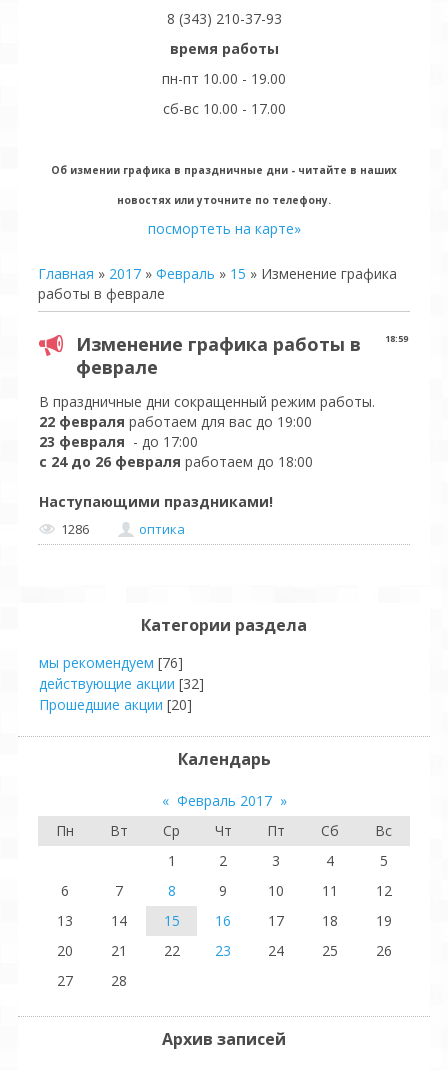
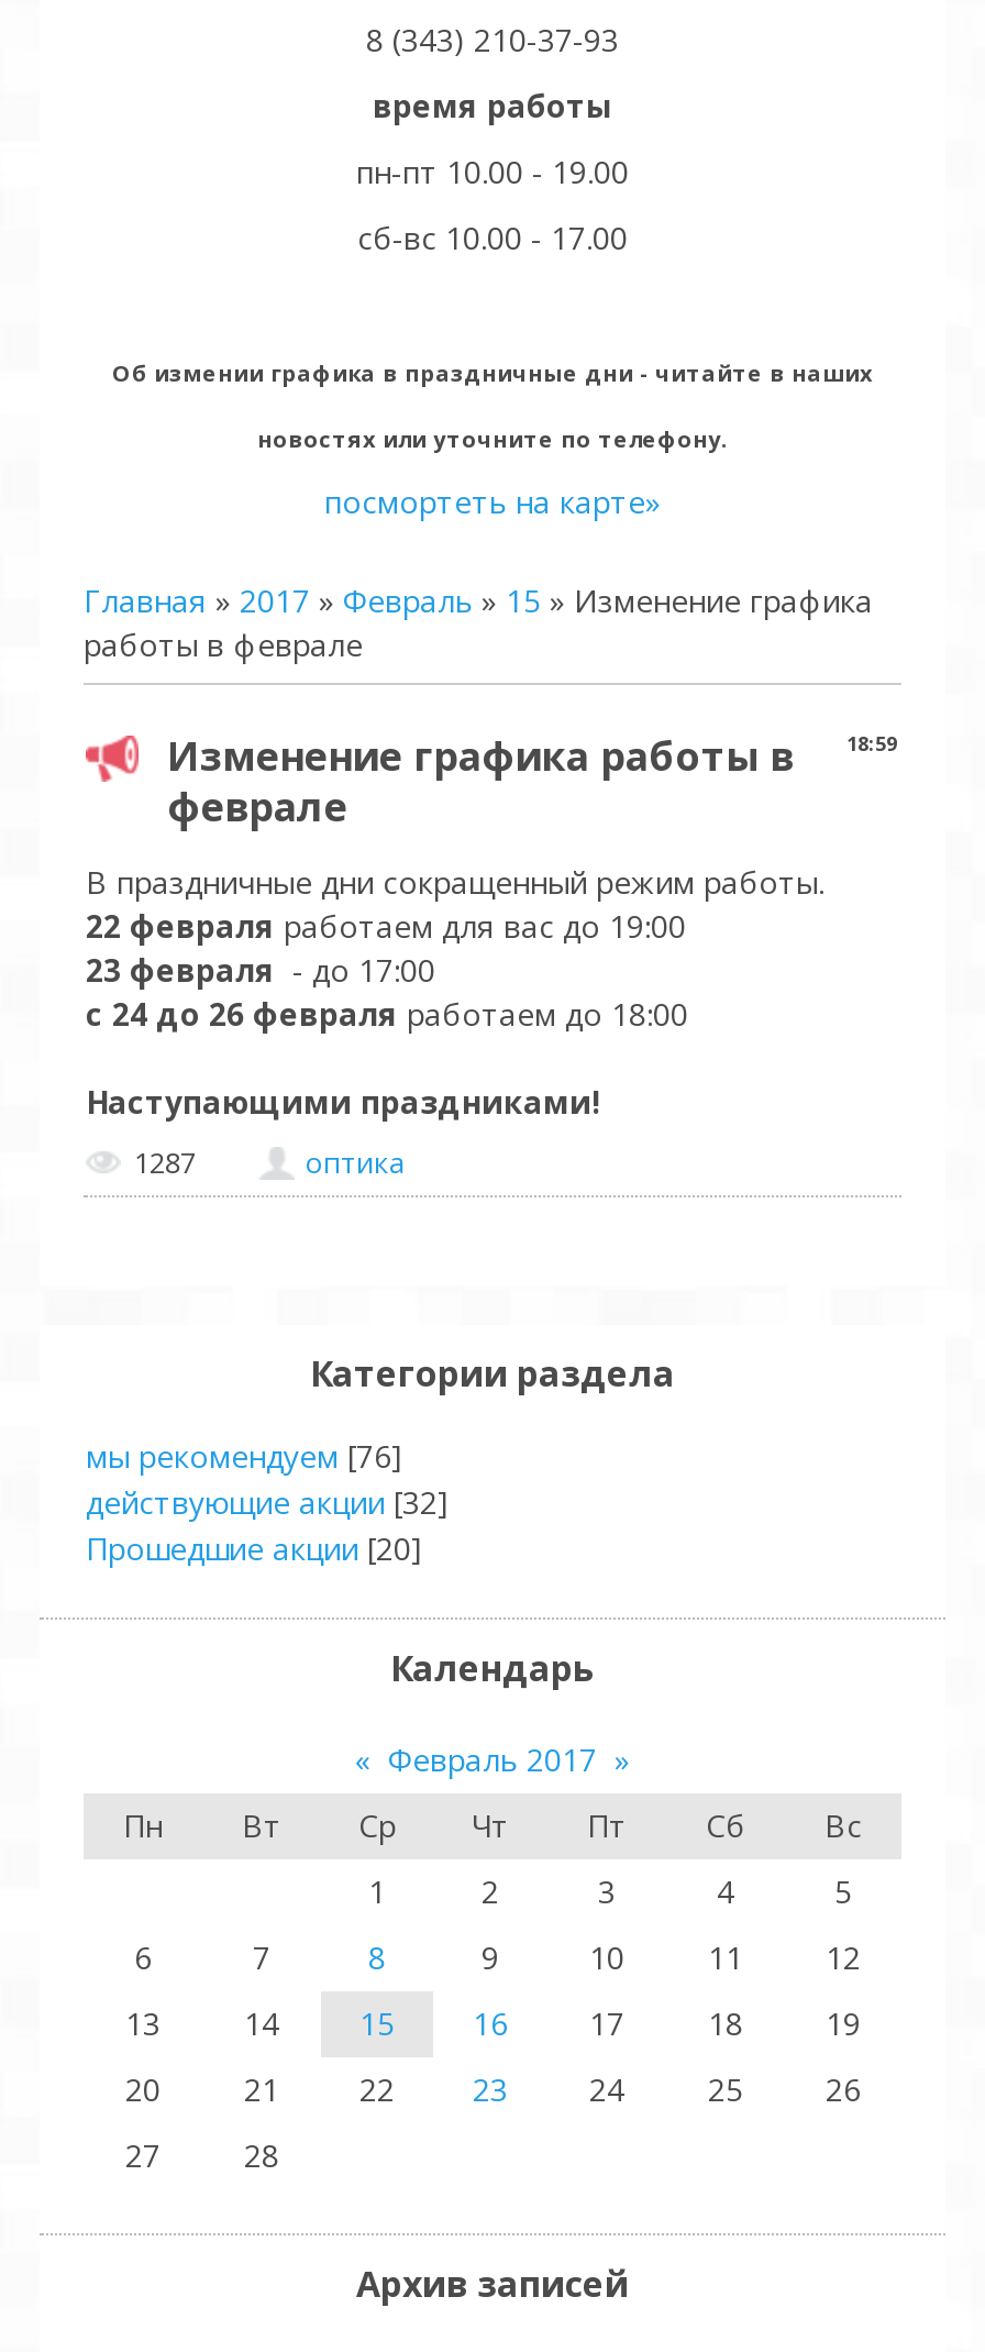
- 1286
+ 1287
